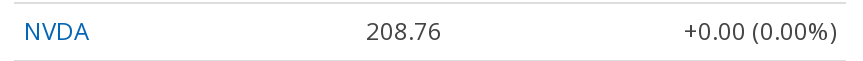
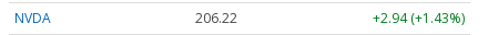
- 208.76
+ 206.22

- +0.00 (0.00%)
+ +2.94 (+1.43%)
